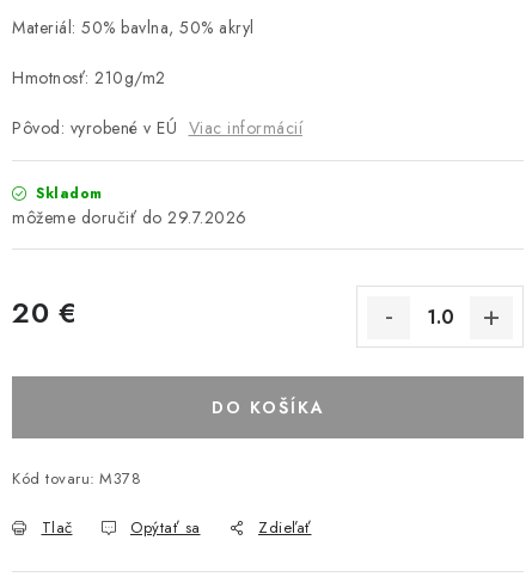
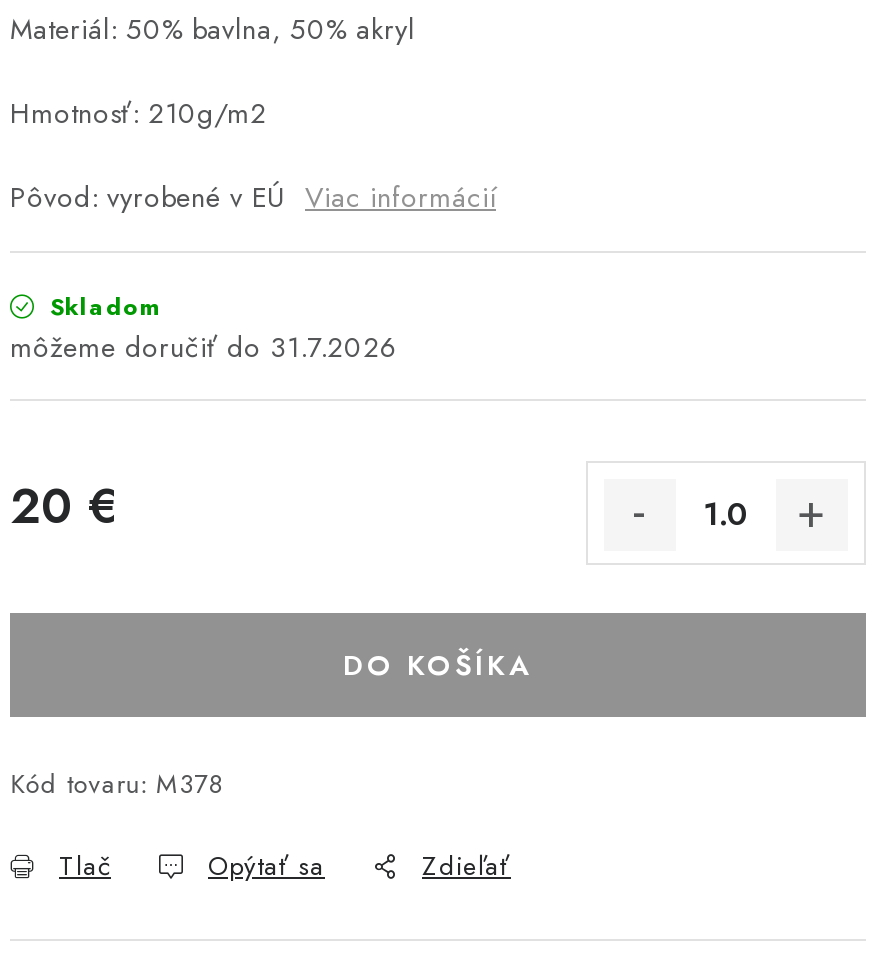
- 29.7.2026
+ 31.7.2026
